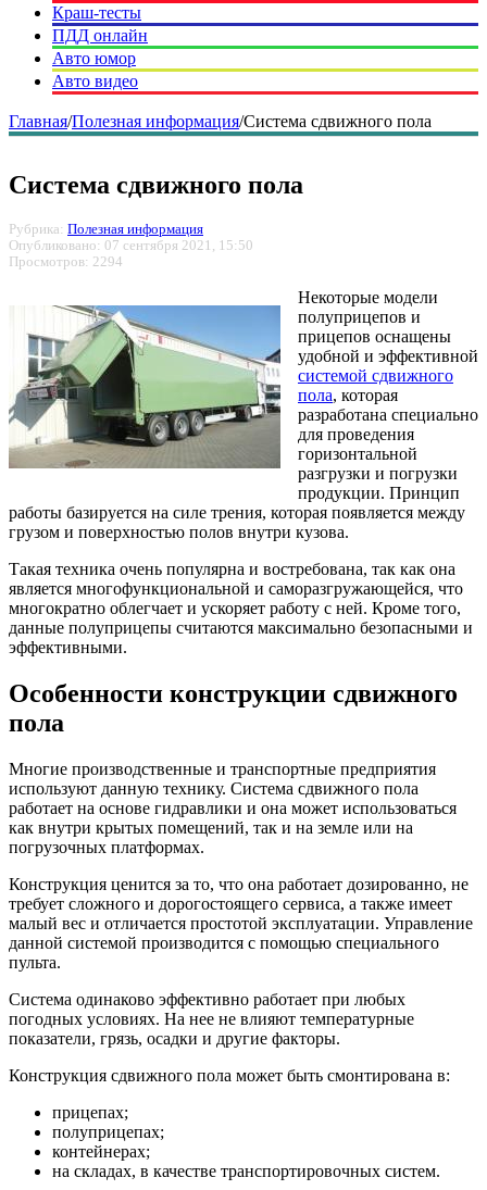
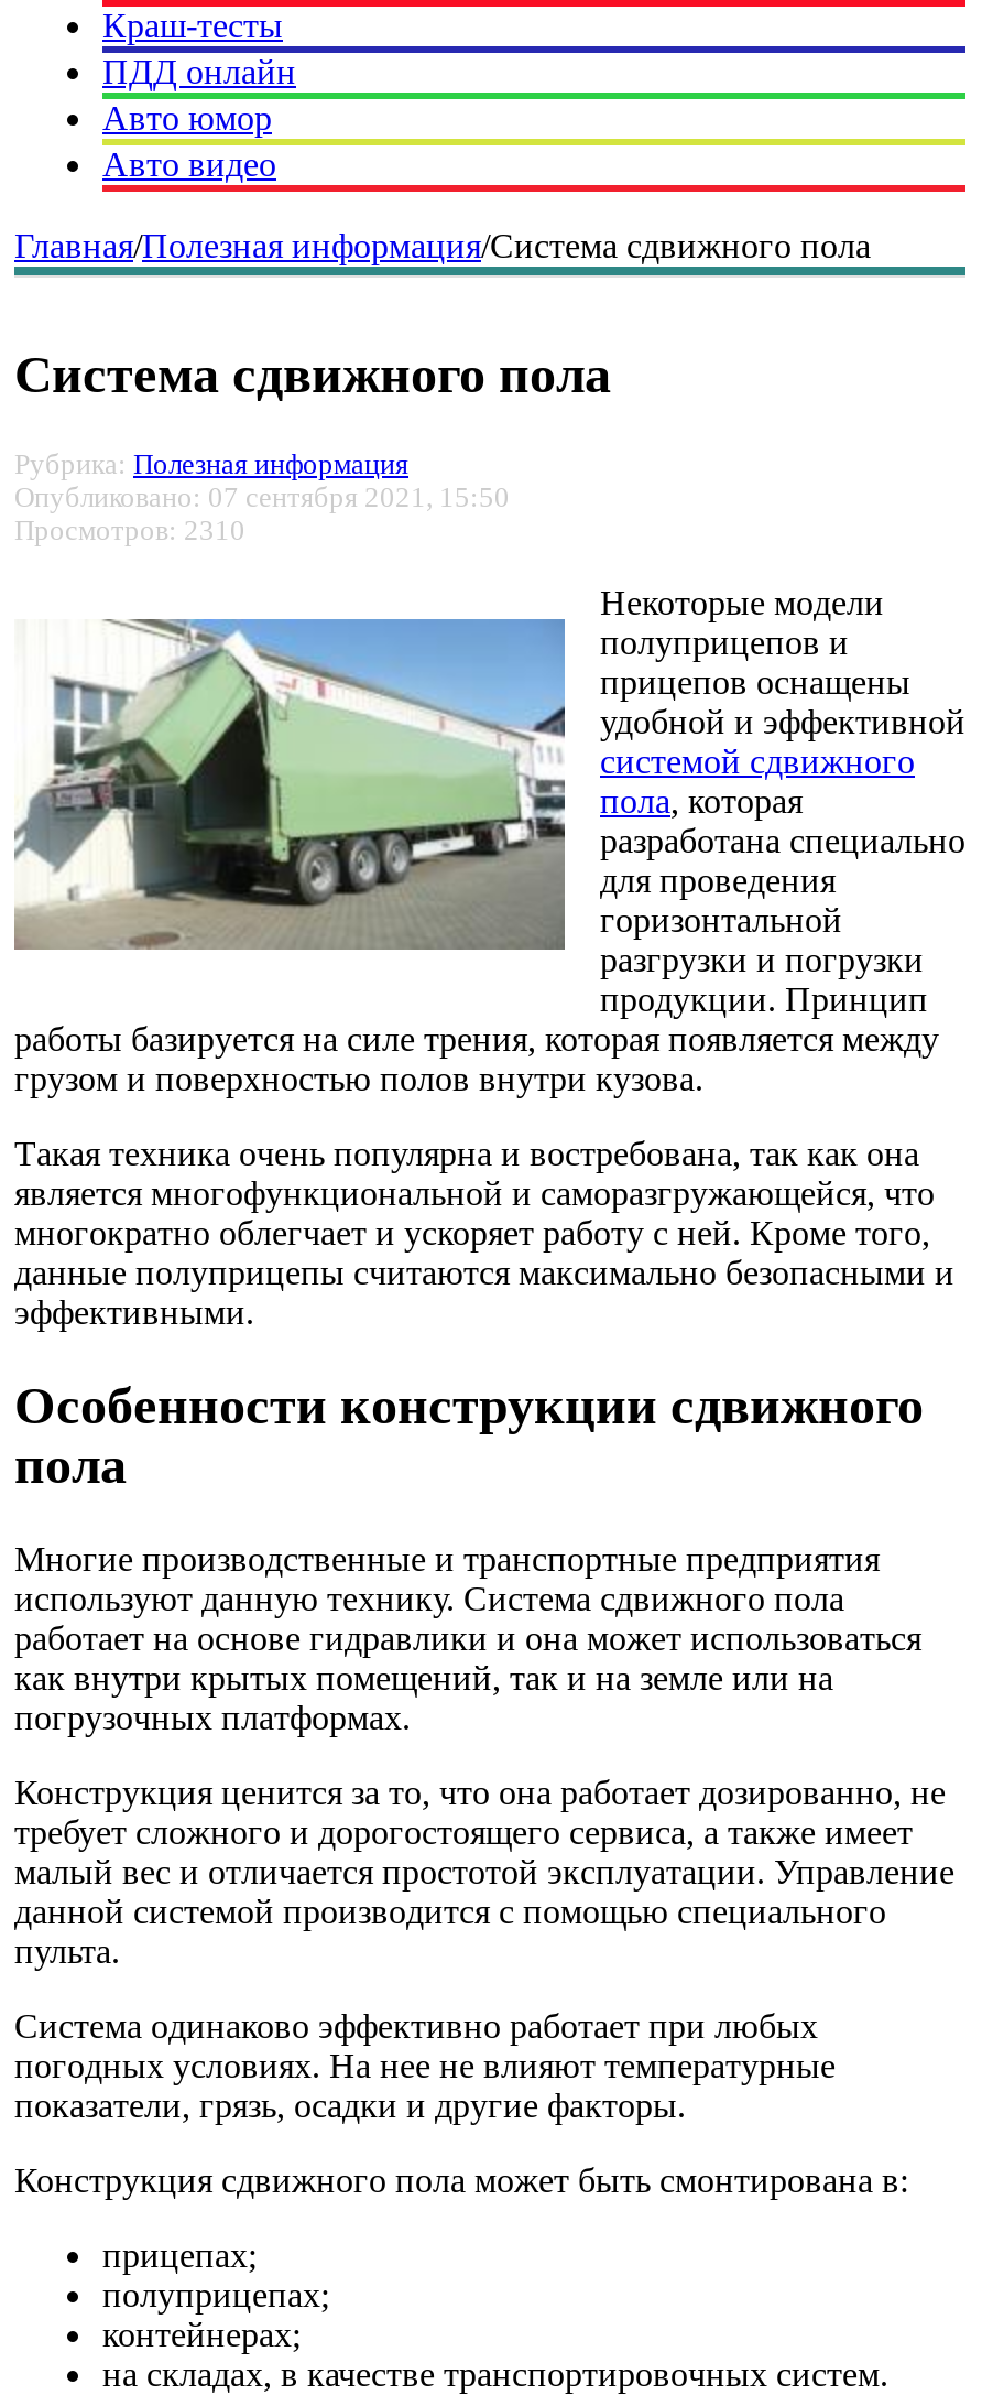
- Просмотров: 2294
+ Просмотров: 2310
